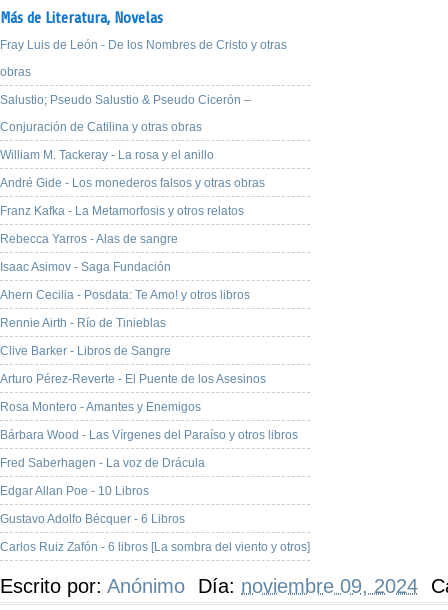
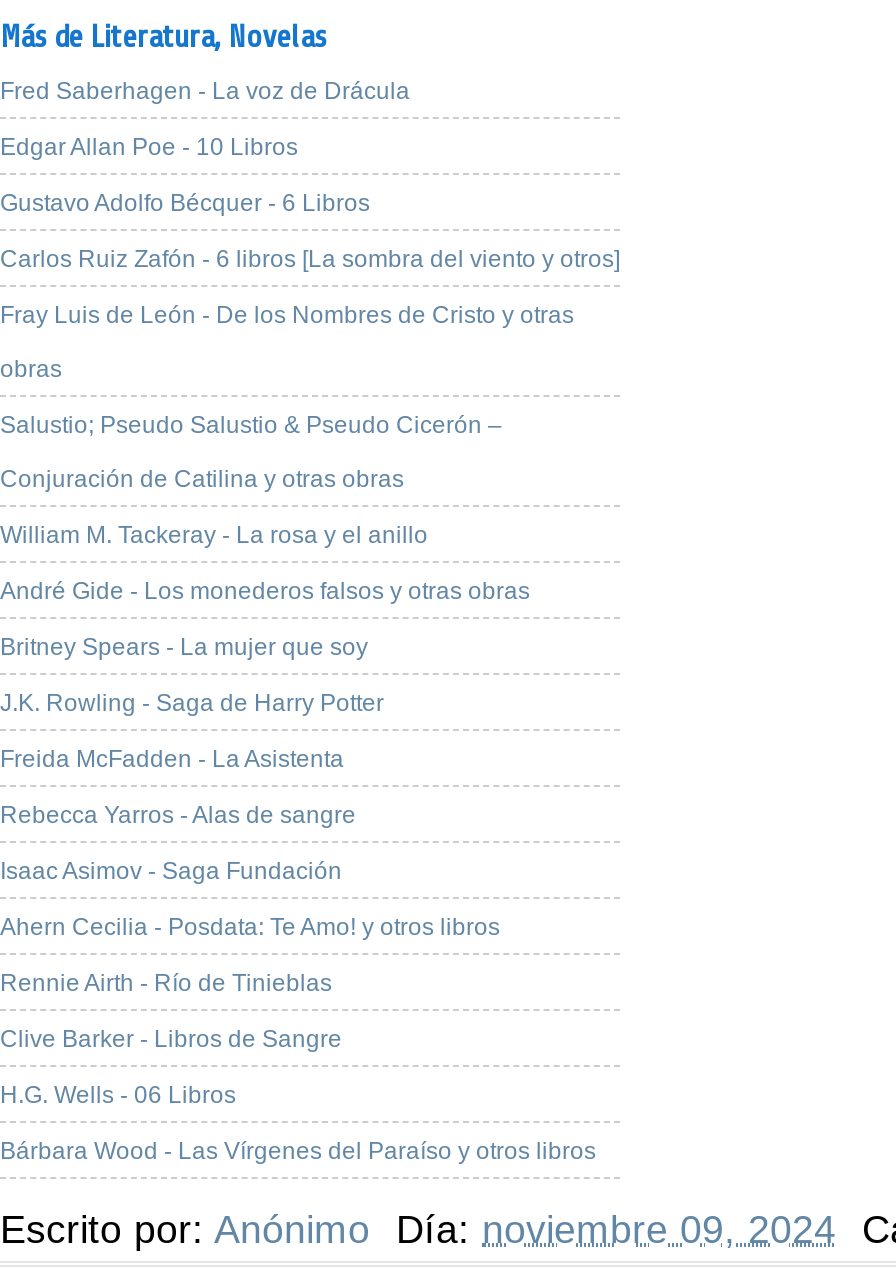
moved down: Fray Luis de León - De los Nombres de Cristo y otras | obras | Salustio; Pseudo Salustio & Pseudo Cicerón – | Conjuración de Catilina y otras obras | William M. Tackeray - La rosa y el anillo | André Gide - Los monederos falsos y otras obras

- Franz Kafka - La Metamorfosis y otros relatos
+ Britney Spears - La mujer que soy
+ J.K. Rowling - Saga de Harry Potter
+ Freida McFadden - La Asistenta

moved down: Rebecca Yarros - Alas de sangre | Isaac Asimov - Saga Fundación | Ahern Cecilia - Posdata: Te Amo! y otros libros | Rennie Airth - Río de Tinieblas | Clive Barker - Libros de Sangre

- Arturo Pérez-Reverte - El Puente de los Asesinos
- Rosa Montero - Amantes y Enemigos
+ H.G. Wells - 06 Libros

moved down: Bárbara Wood - Las Vírgenes del Paraíso y otros libros

moved up: Fred Saberhagen - La voz de Drácula | Edgar Allan Poe - 10 Libros | Gustavo Adolfo Bécquer - 6 Libros | Carlos Ruiz Zafón - 6 libros [La sombra del viento y otros]
